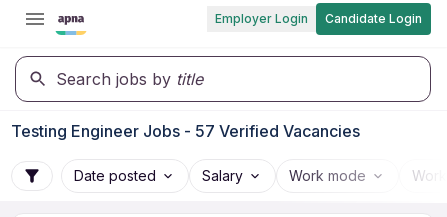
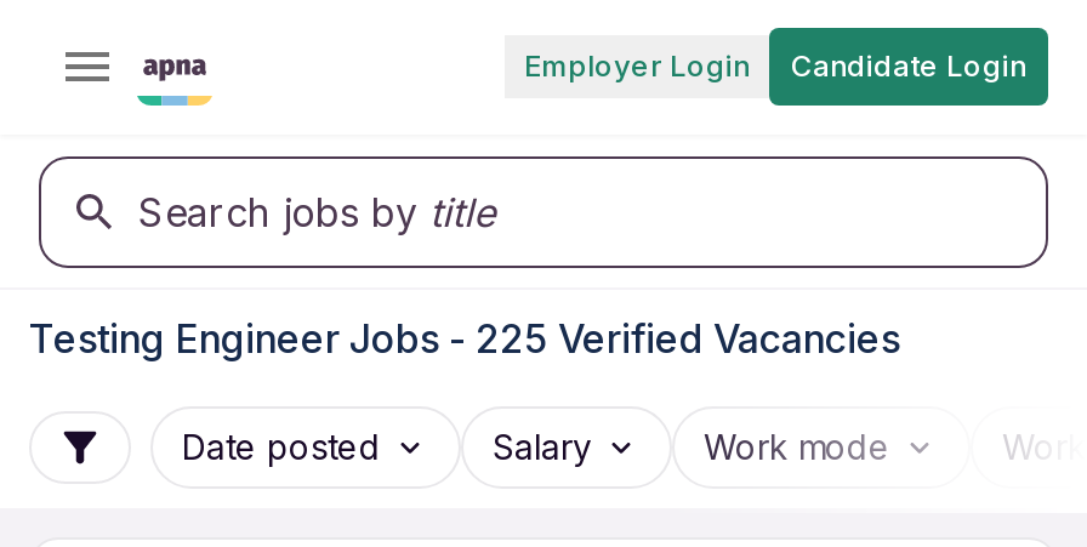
- Testing Engineer Jobs - 57 Verified Vacancies
+ Testing Engineer Jobs - 225 Verified Vacancies
